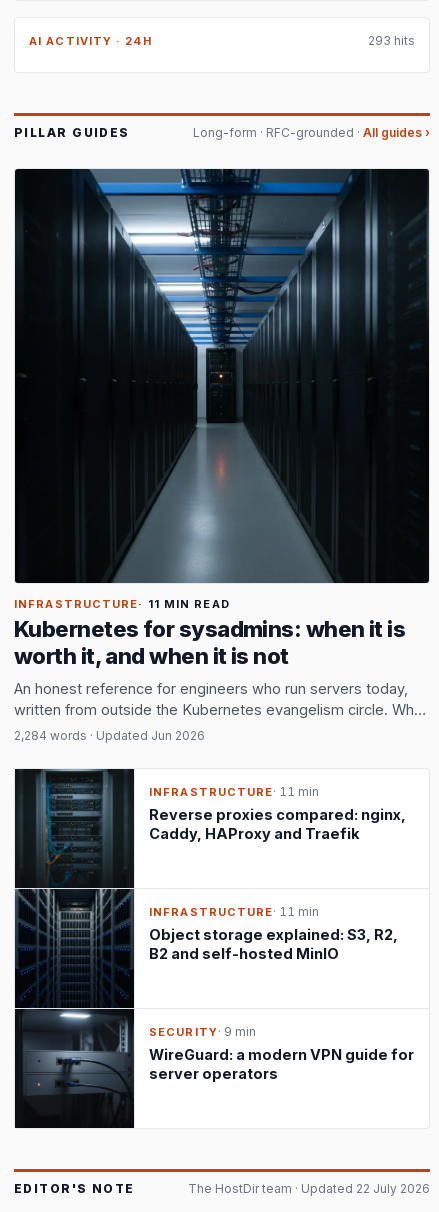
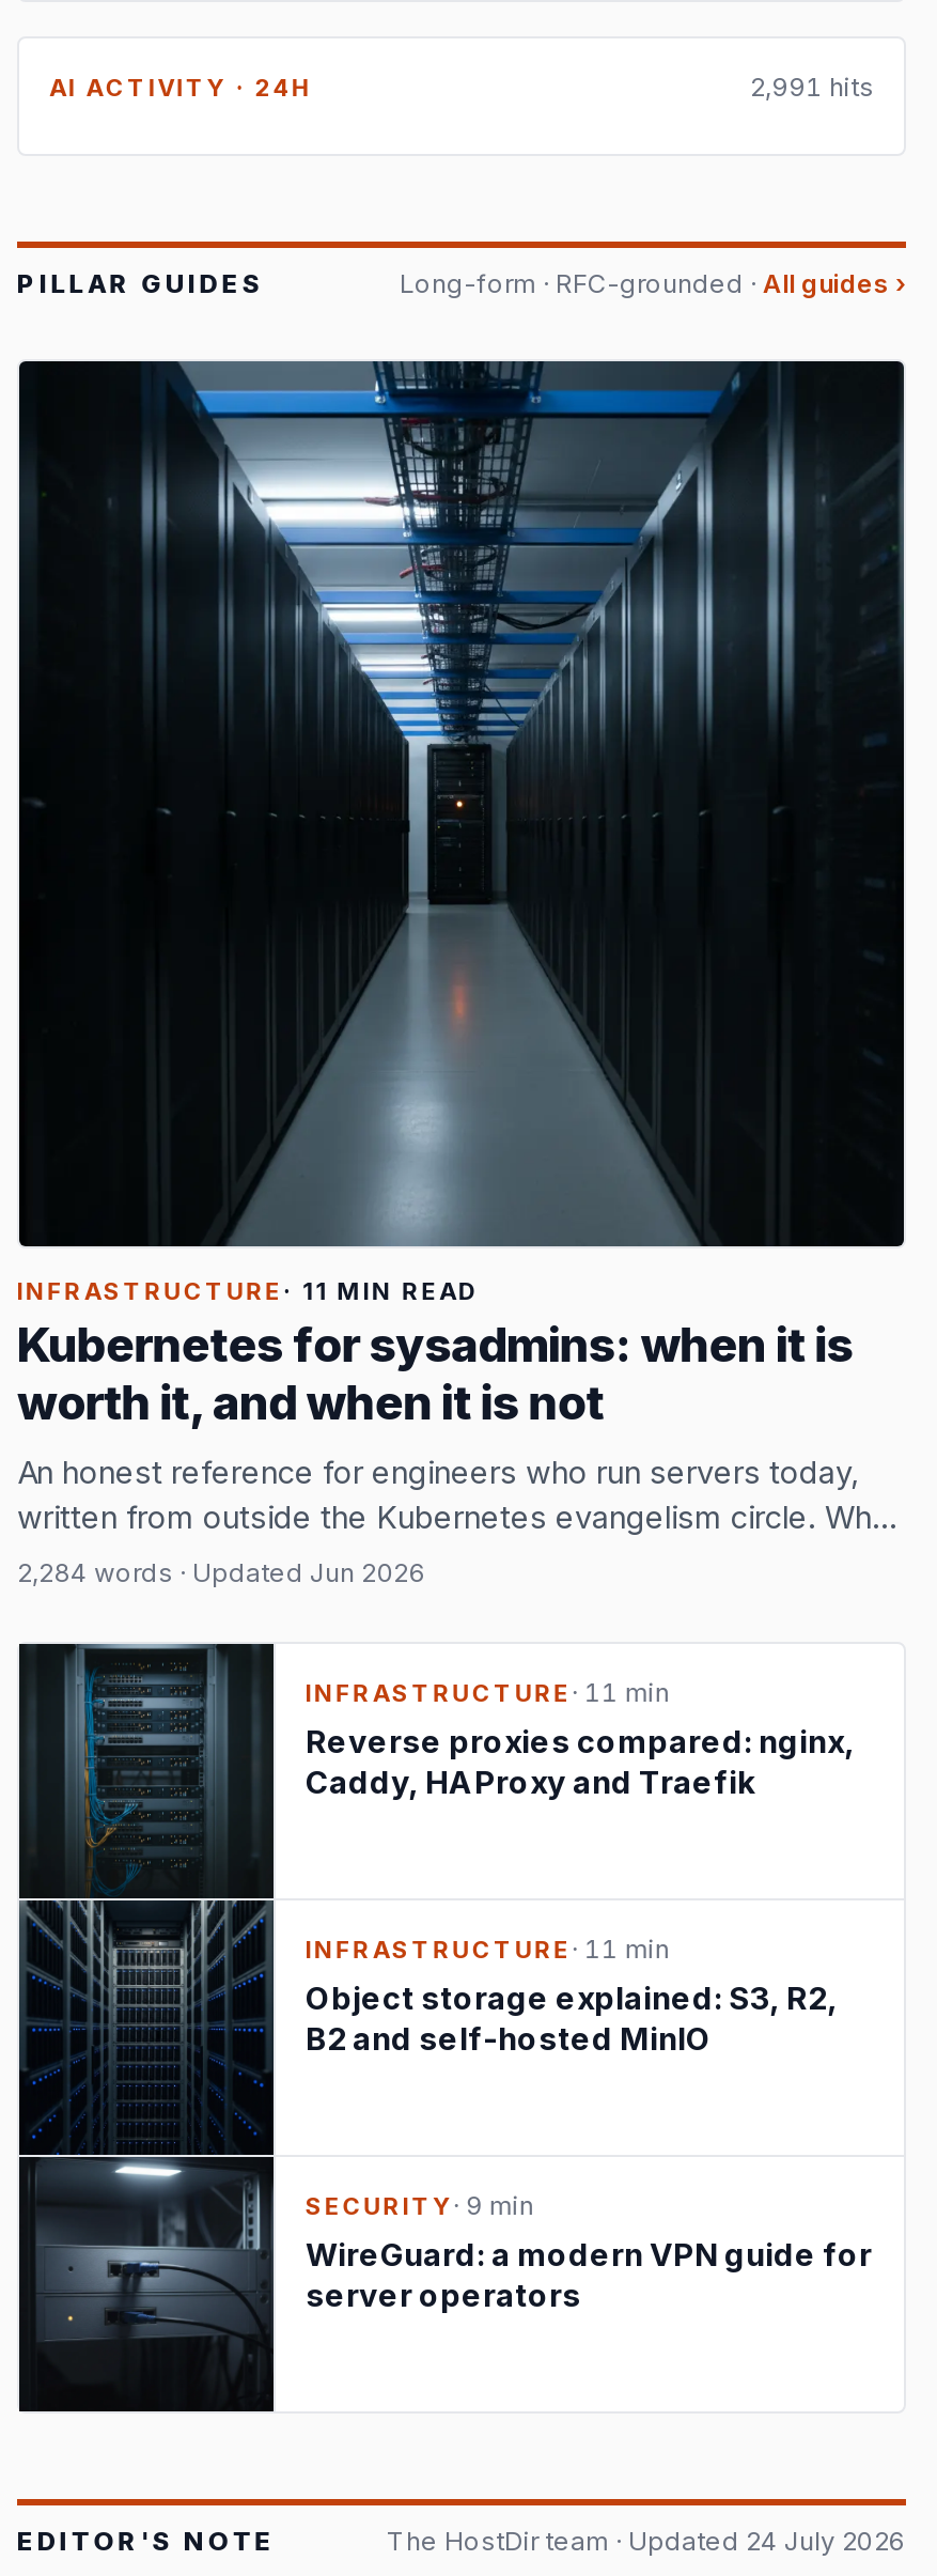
- 293 hits
+ 2,991 hits

- The HostDir team · Updated 22 July 2026
+ The HostDir team · Updated 24 July 2026
